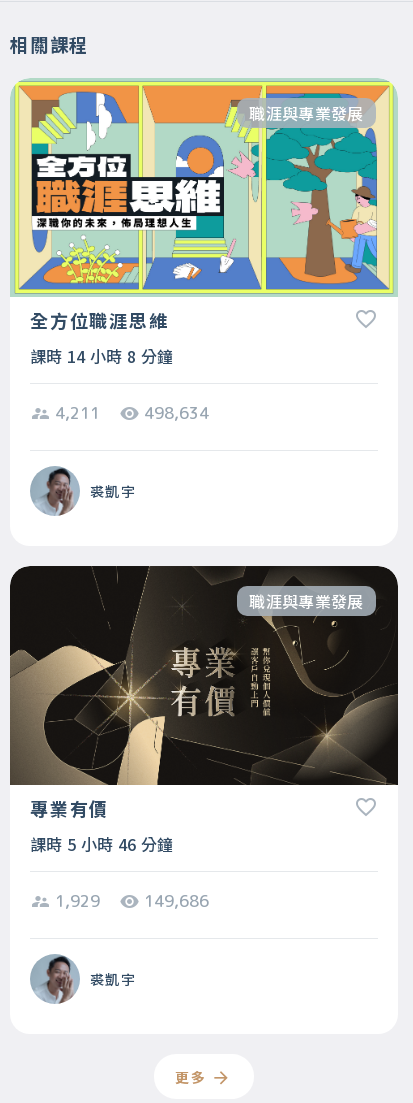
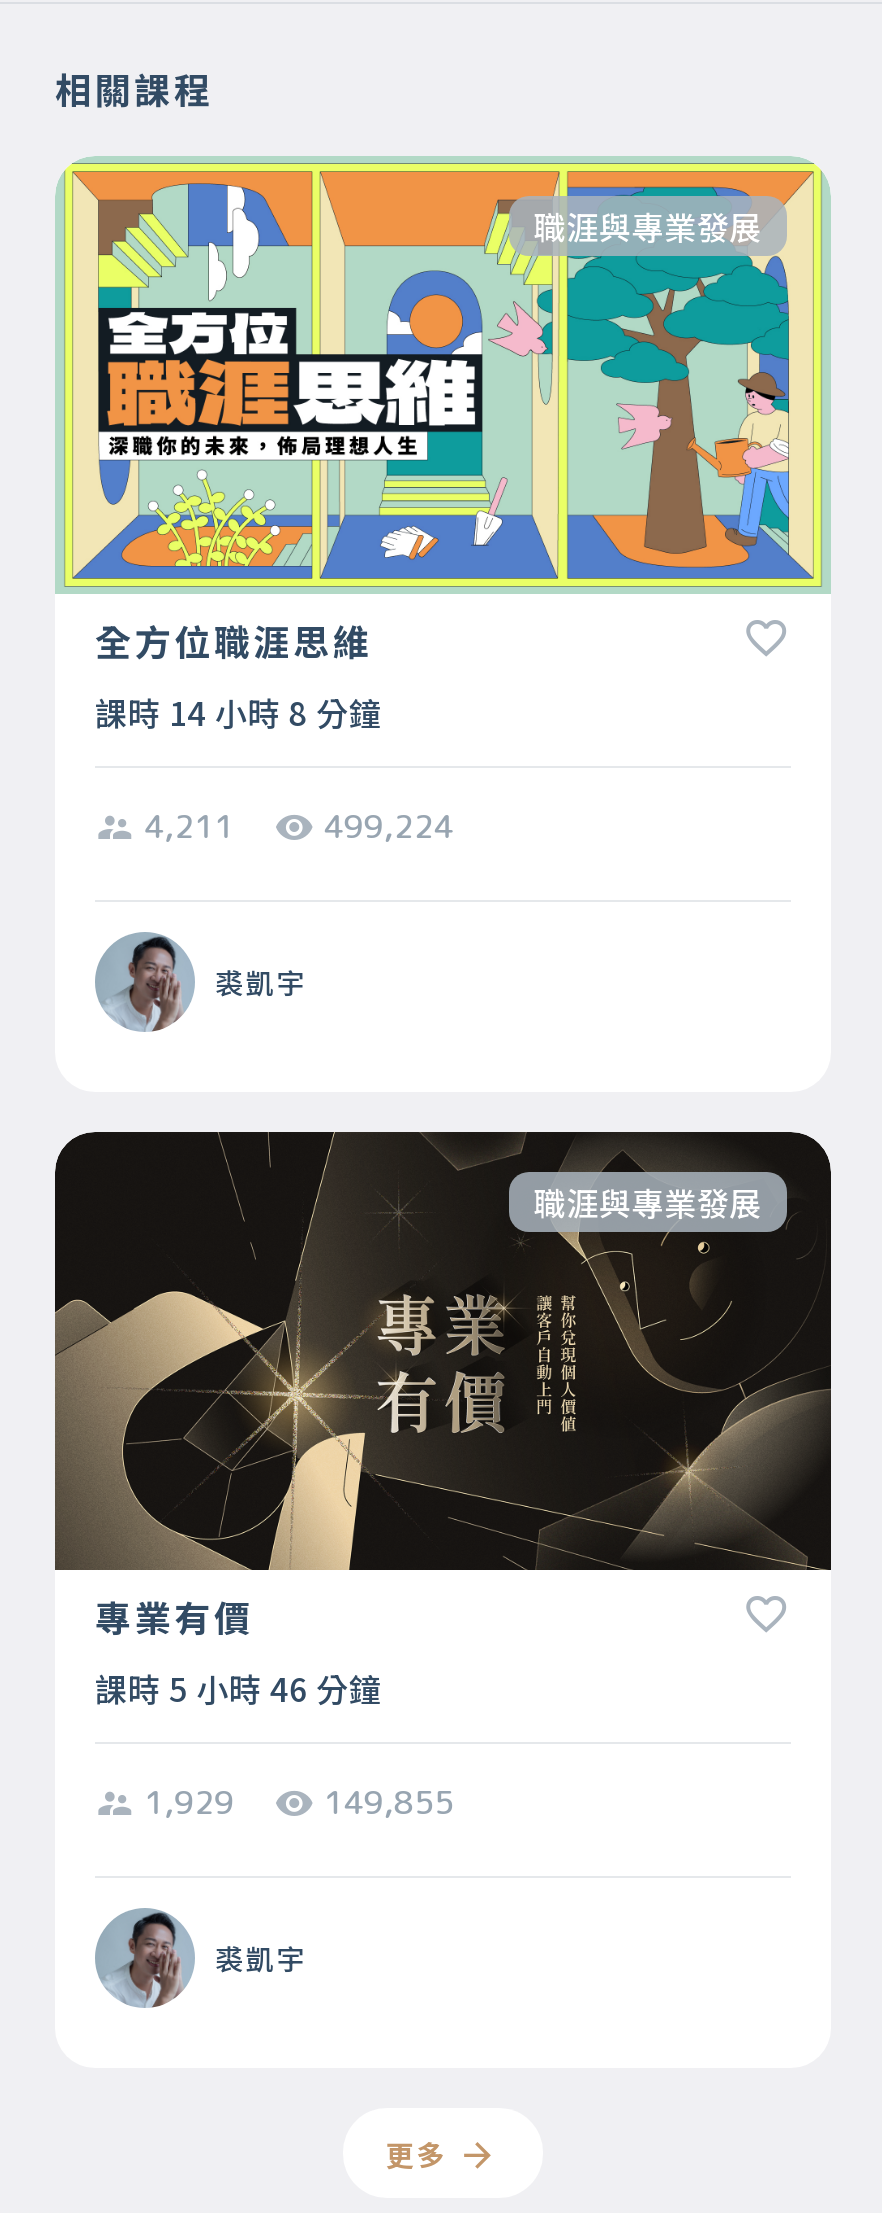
- 498,634
+ 499,224

- 149,686
+ 149,855
